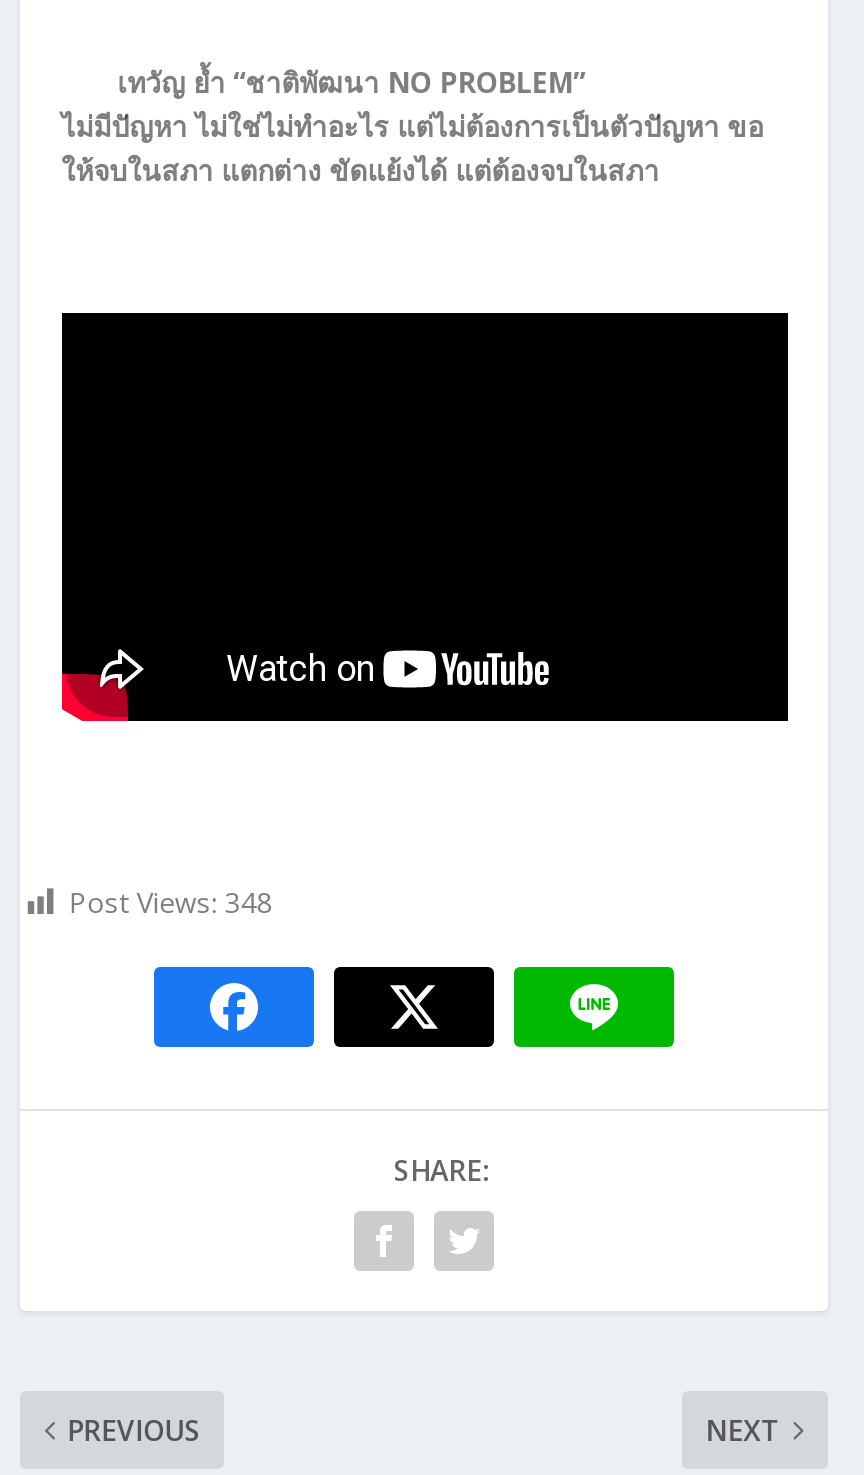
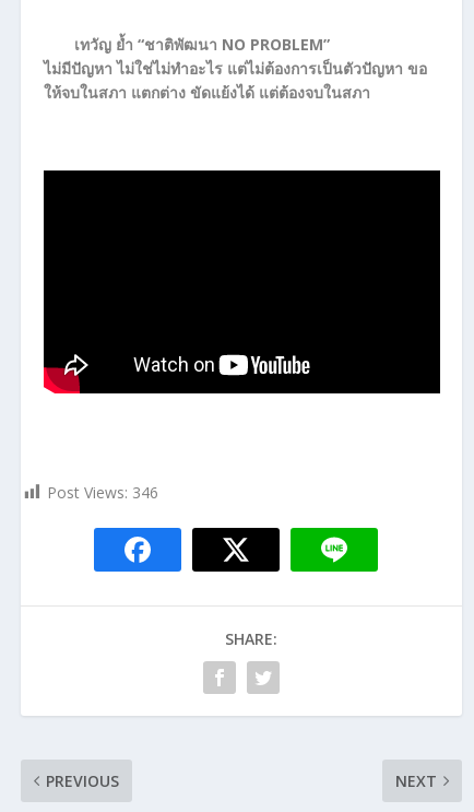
- Post Views: 348
+ Post Views: 346
